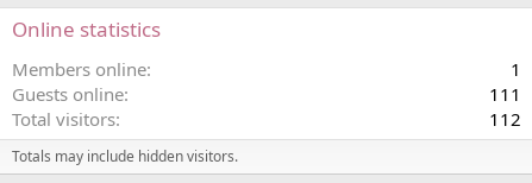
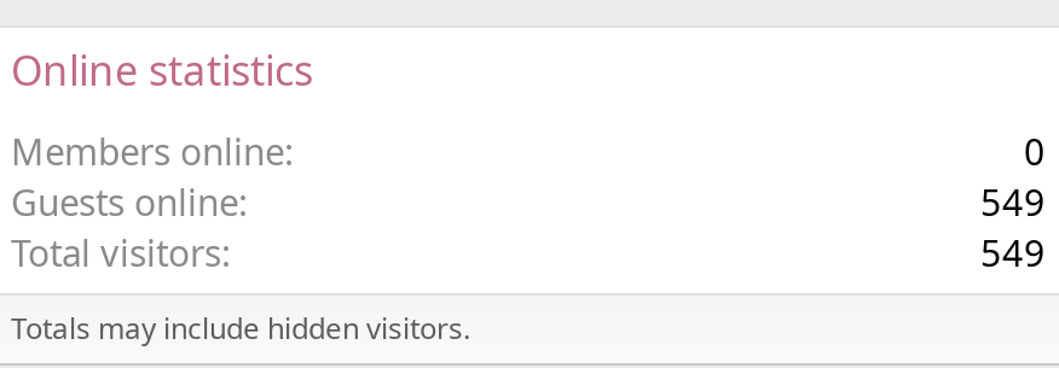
- 1
+ 0

- 111
+ 549

- 112
+ 549
